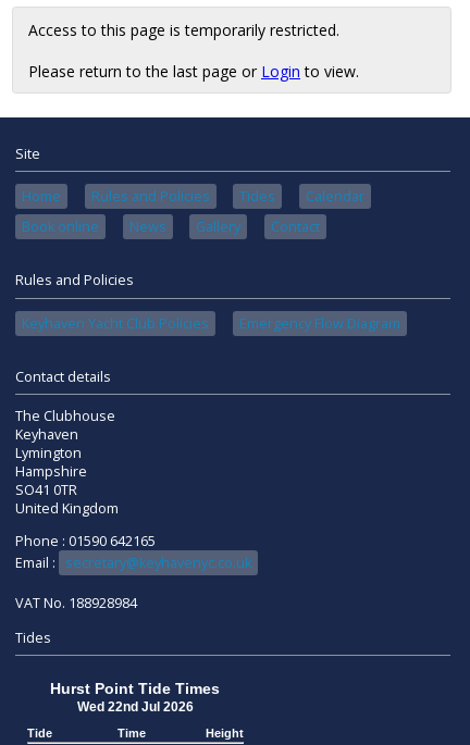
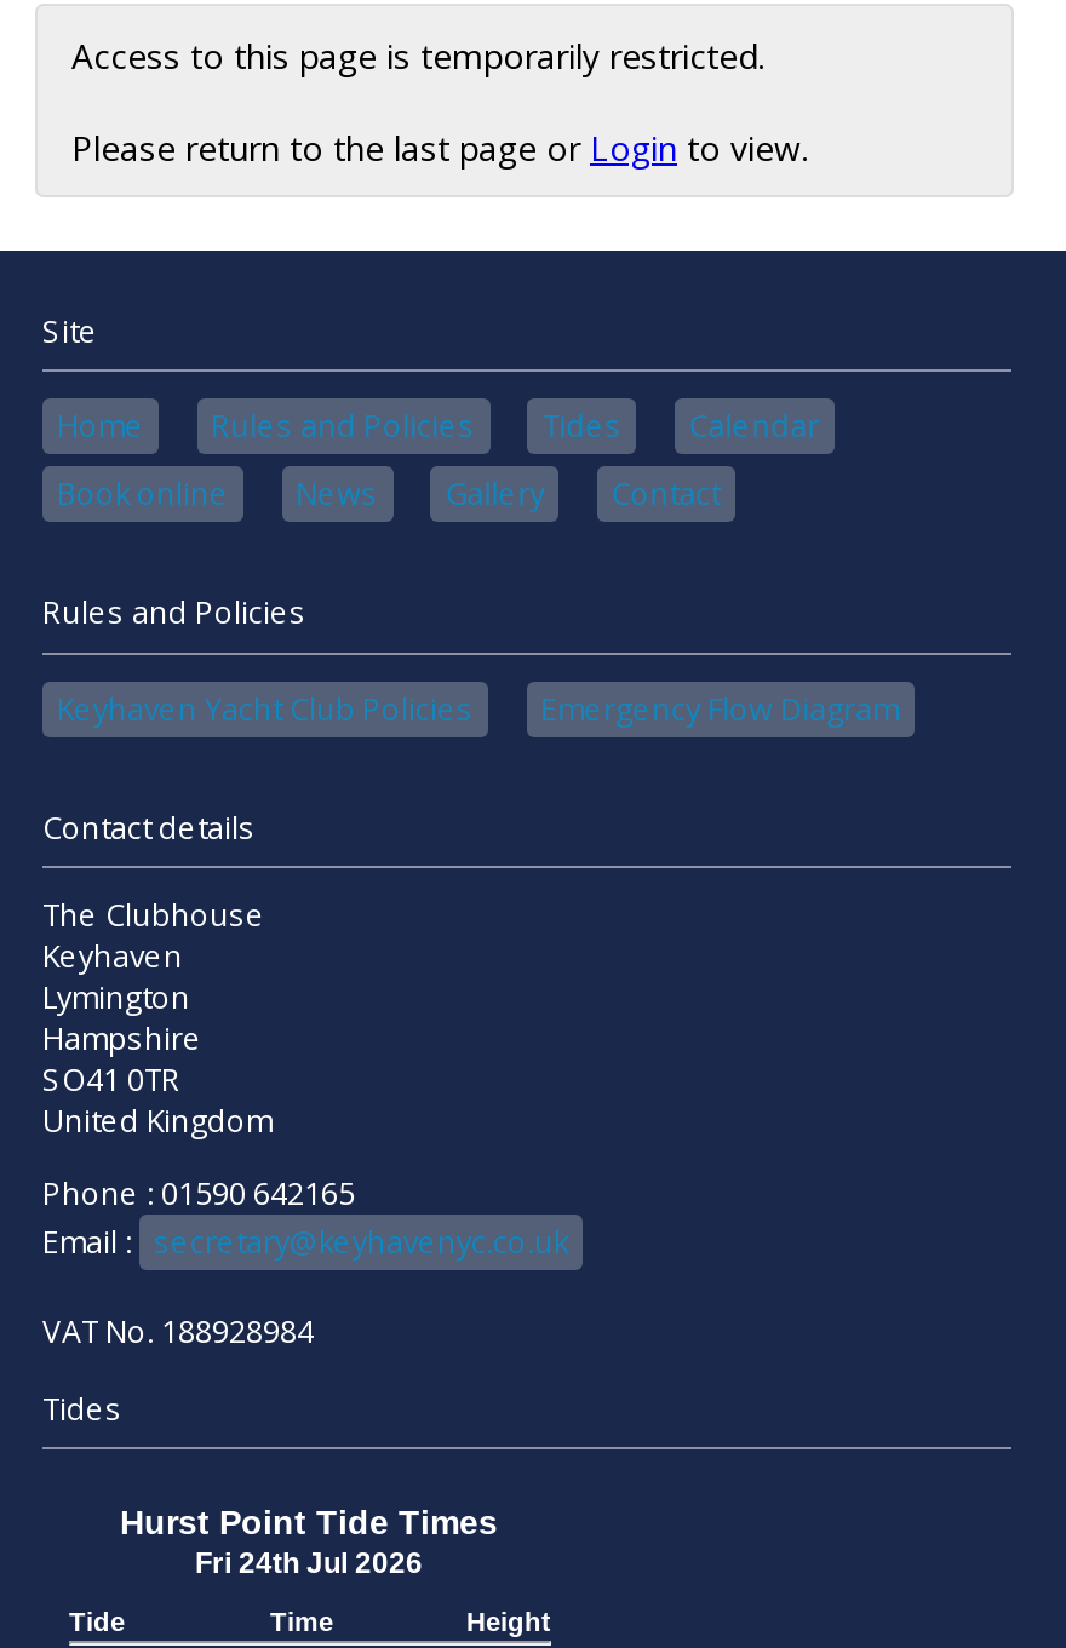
- Wed 22nd Jul 2026
+ Fri 24th Jul 2026
